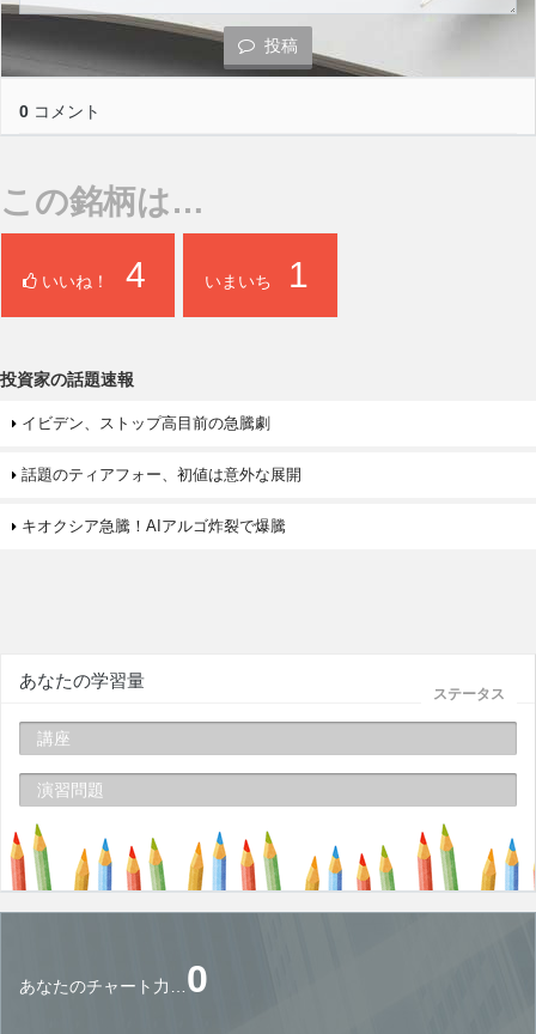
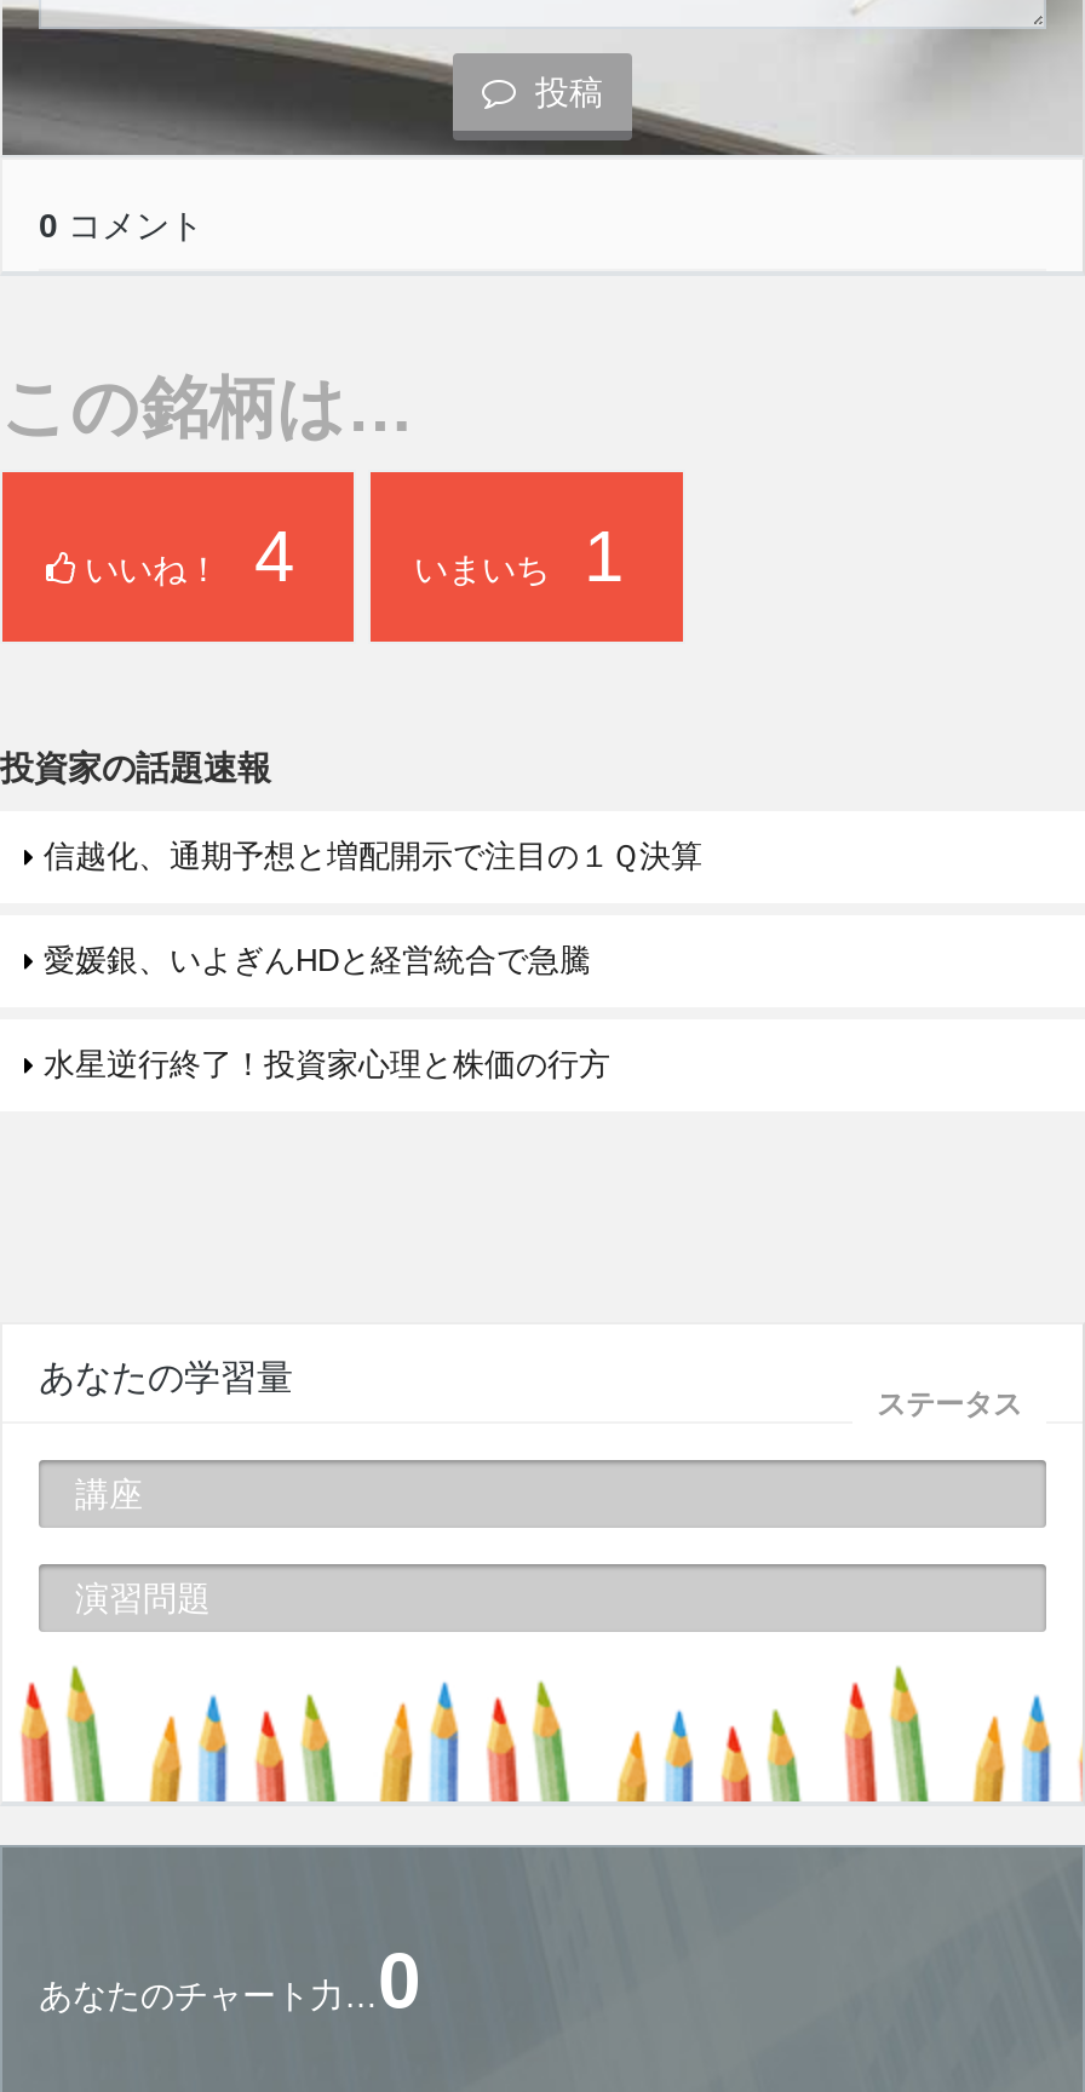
- イビデン、ストップ高目前の急騰劇
+ 信越化、通期予想と増配開示で注目の１Ｑ決算

- 話題のティアフォー、初値は意外な展開
+ 愛媛銀、いよぎんHDと経営統合で急騰

- キオクシア急騰！AIアルゴ炸裂で爆騰
+ 水星逆行終了！投資家心理と株価の行方
